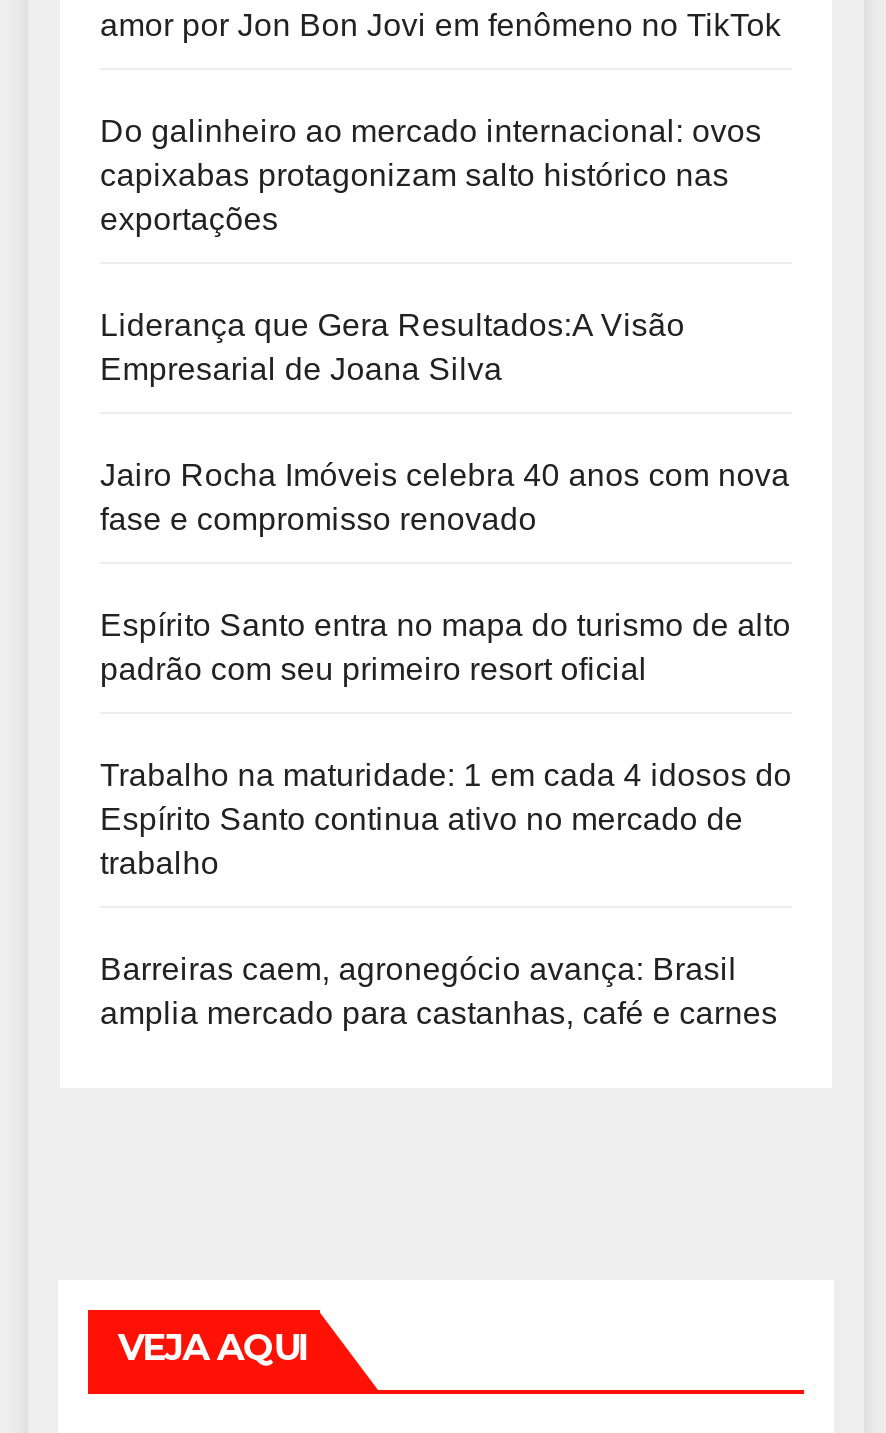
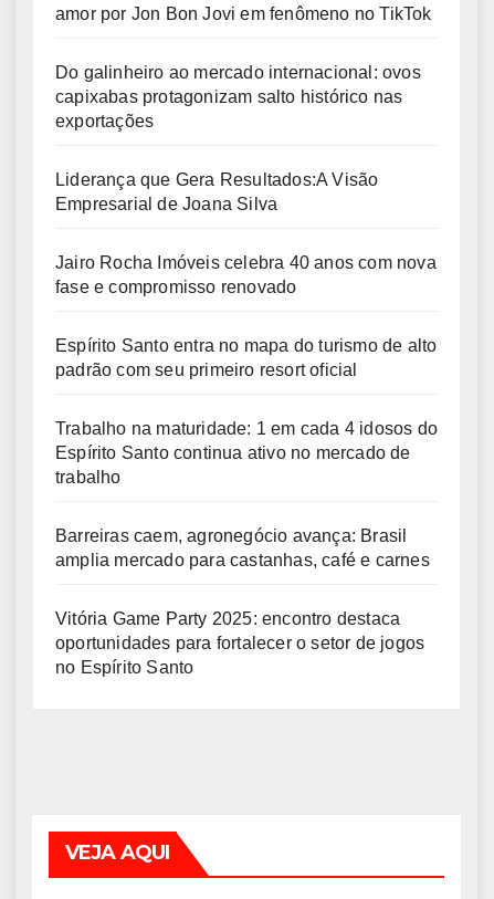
+ Vitória Game Party 2025: encontro destaca
+ oportunidades para fortalecer o setor de jogos
+ no Espírito Santo
